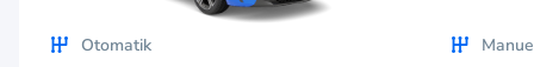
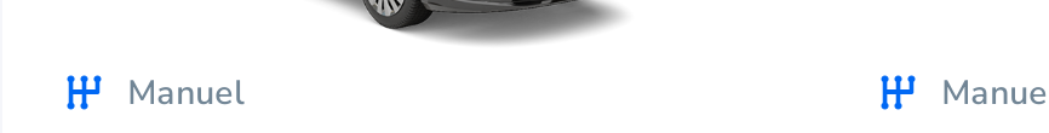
- Otomatik
+ Manuel
